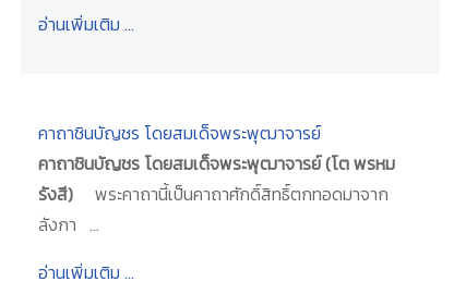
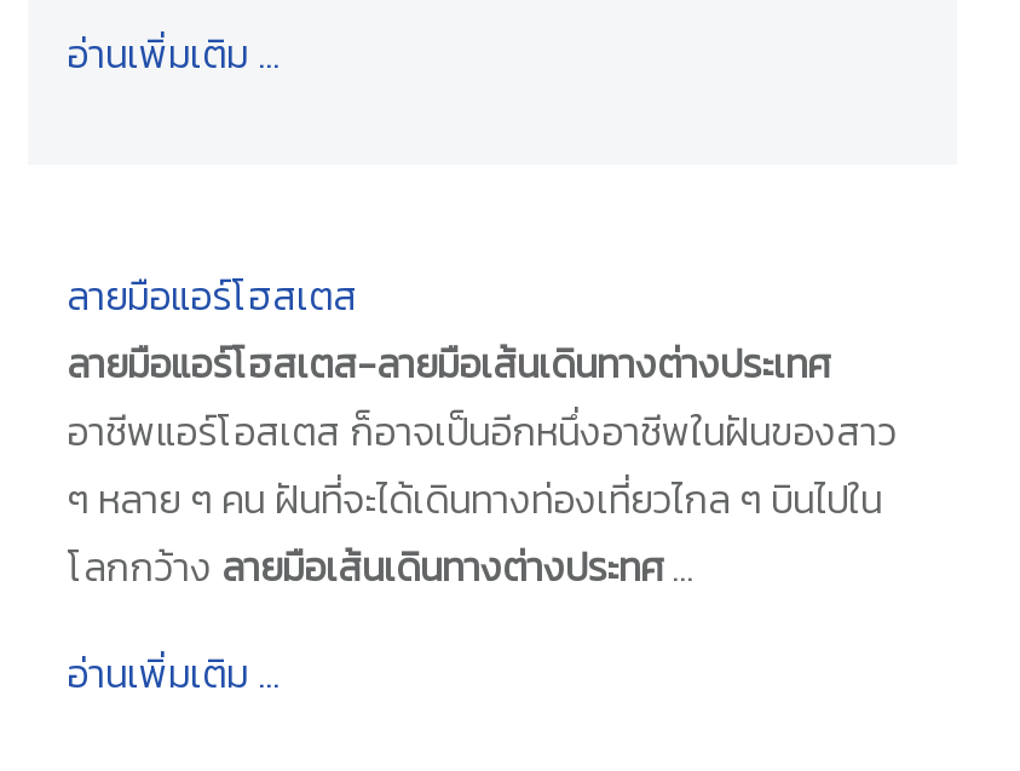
- คาถาชินบัญชร โดยสมเด็จพระพุฒาจารย์
- คาถาชินบัญชร โดยสมเด็จพระพุฒาจารย์ (โต พรหม
- รังสี)พระคาถานี้เป็นคาถาศักดิ์สิทธิ์ตกทอดมาจาก
- ลังกา ...
+ ลายมือแอร์โฮสเตส
+ ลายมือแอร์โฮสเตส-ลายมือเส้นเดินทางต่างประเทศ
+ อาชีพแอร์โอสเตส ก็อาจเป็นอีกหนึ่งอาชีพในฝันของสาว
+ ๆ หลาย ๆ คน ฝันที่จะได้เดินทางท่องเที่ยวไกล ๆ บินไปใน
+ โลกกว้างลายมือเส้นเดินทางต่างประทศ...
